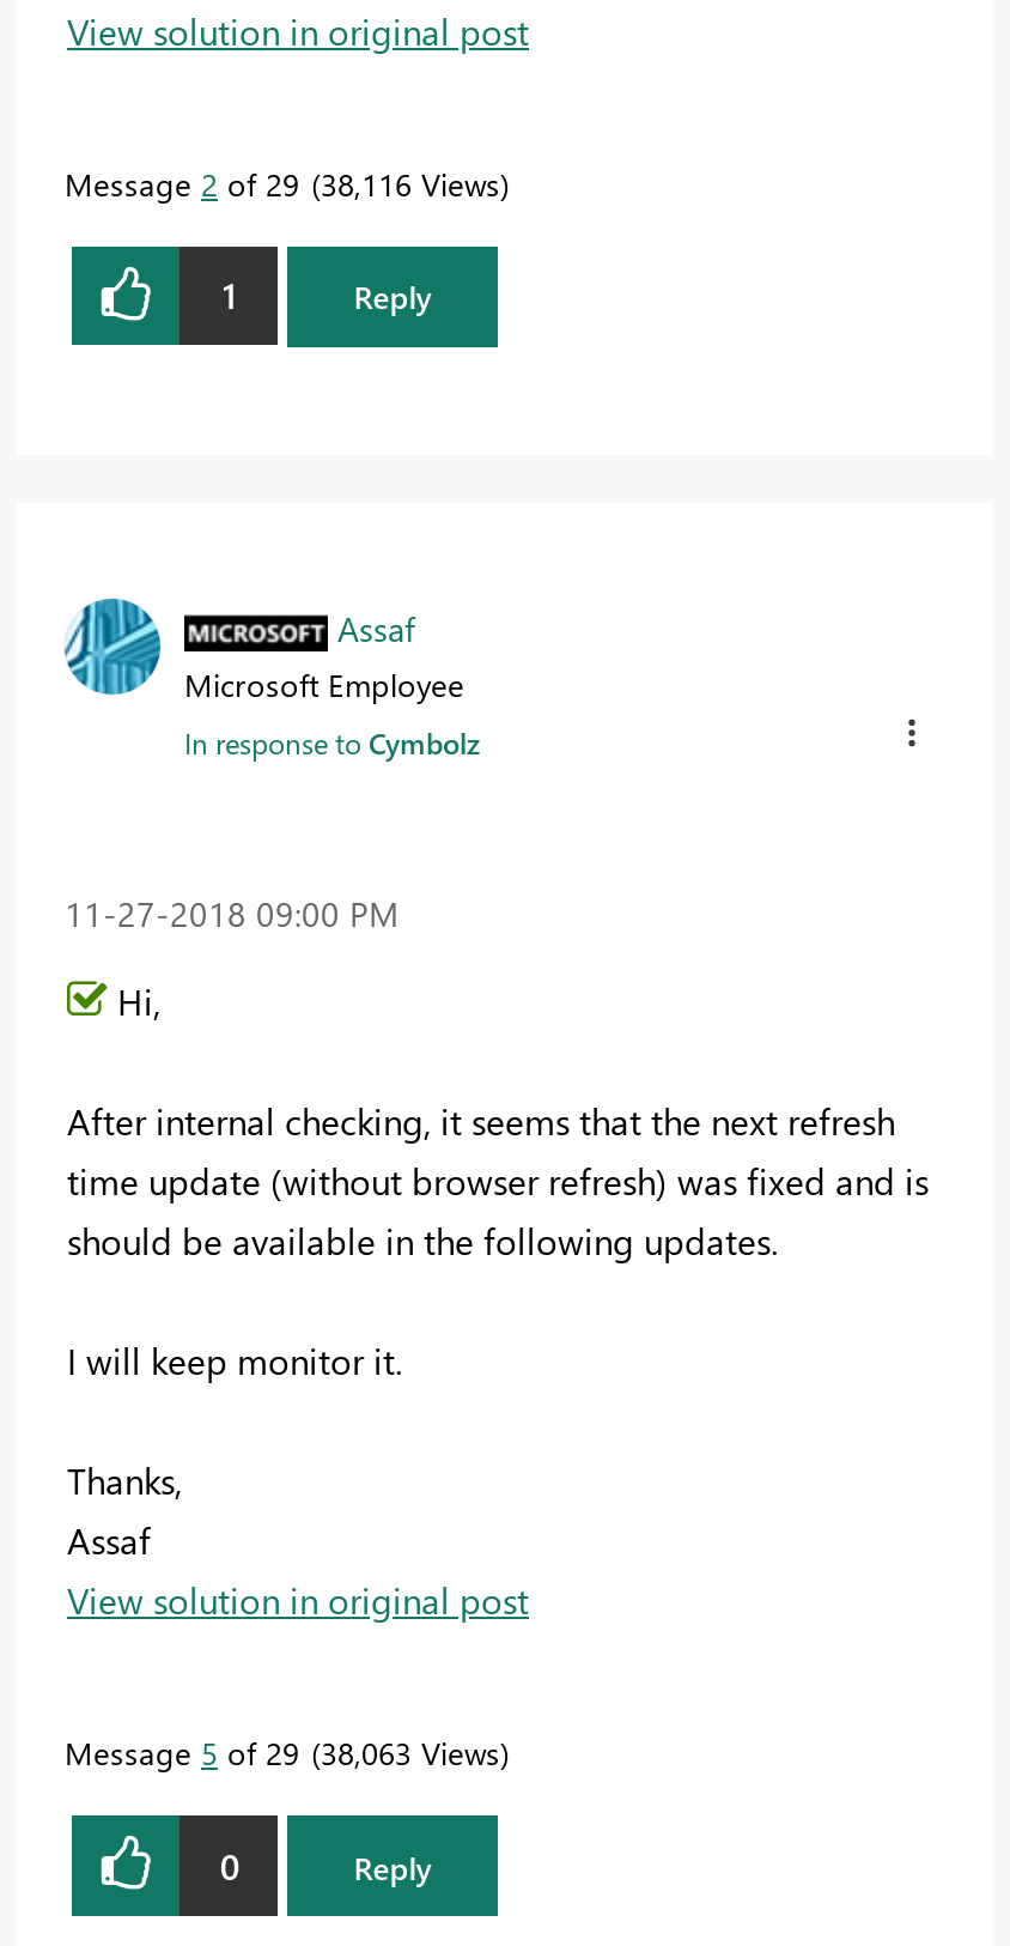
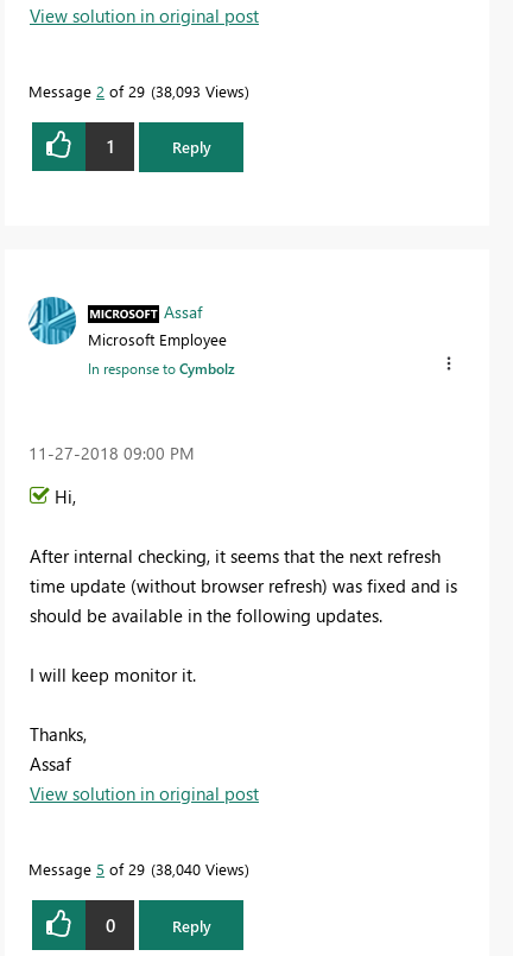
- Message 2 of 29 38,116 Views
+ Message 2 of 29 38,093 Views

- Message 5 of 29 38,063 Views
+ Message 5 of 29 38,040 Views
